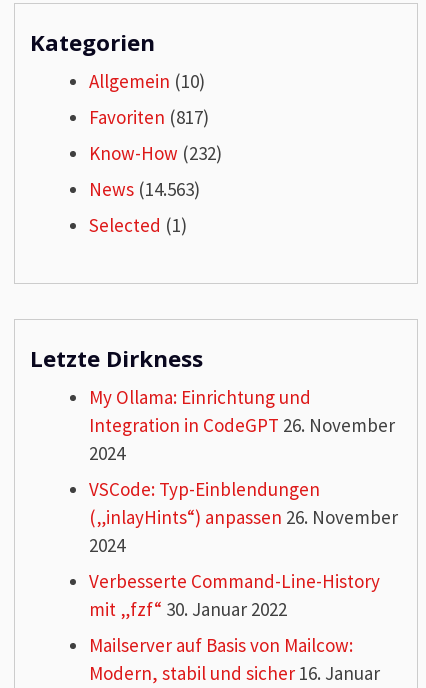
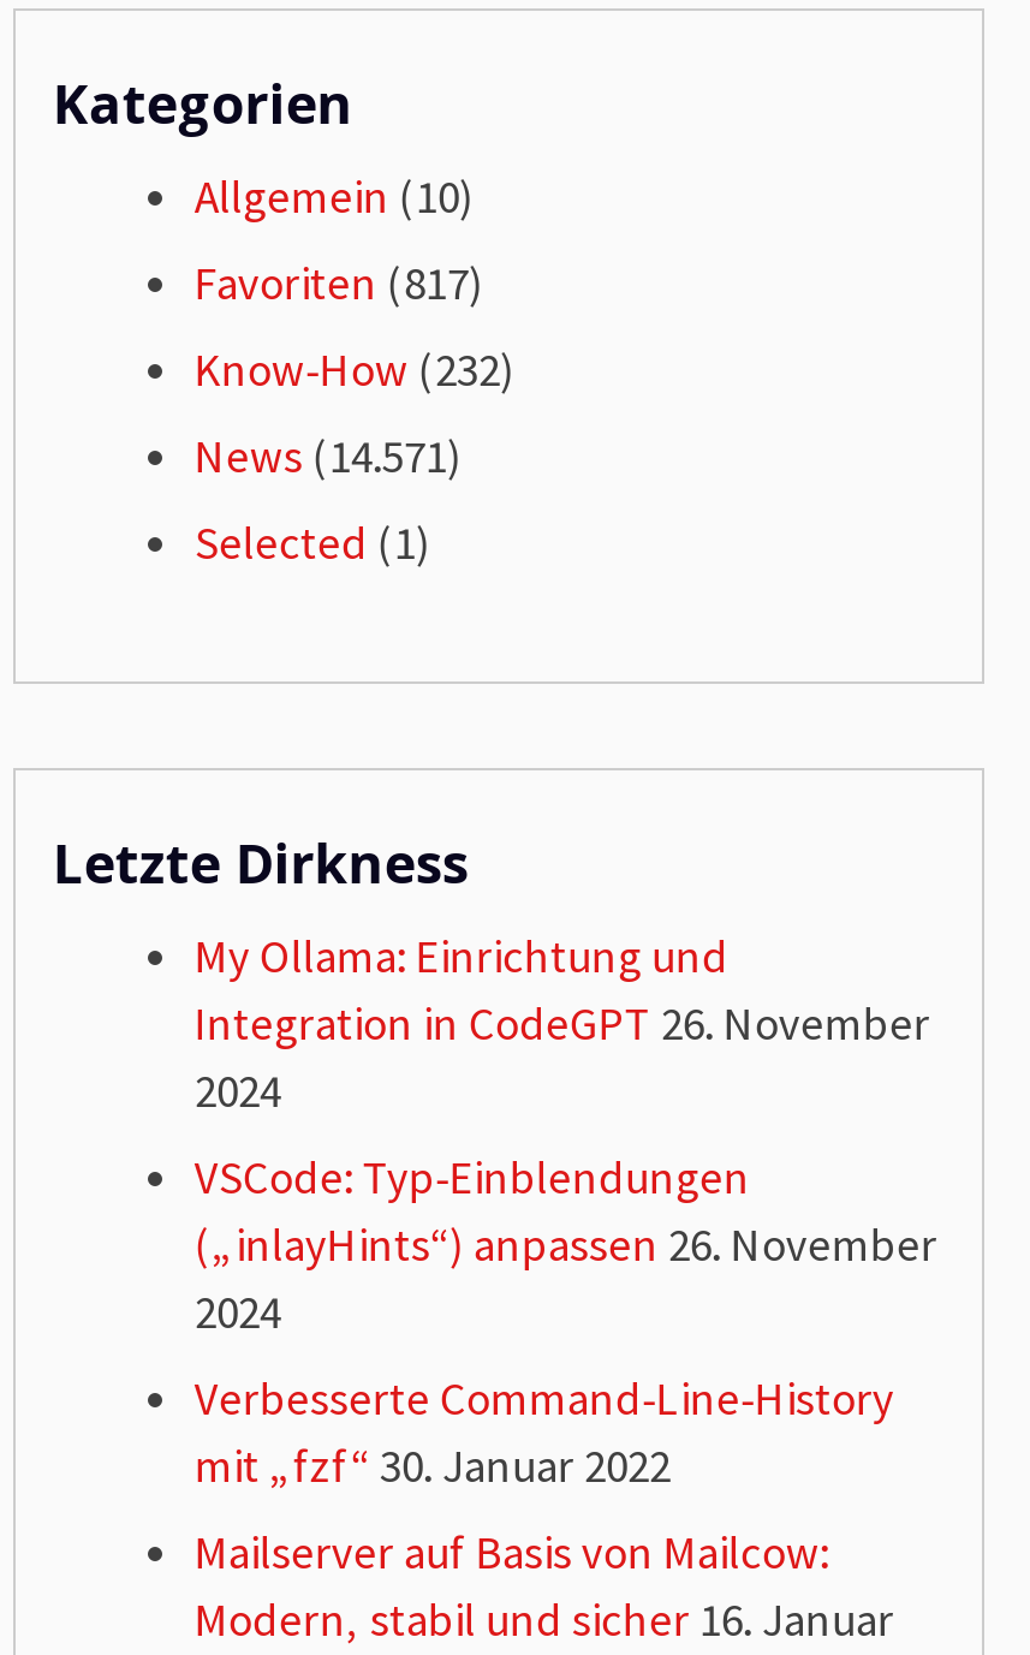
- News (14.563)
+ News (14.571)
